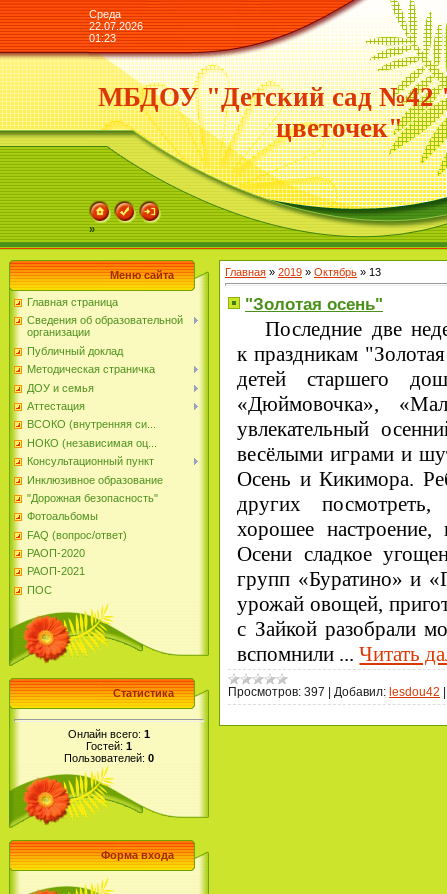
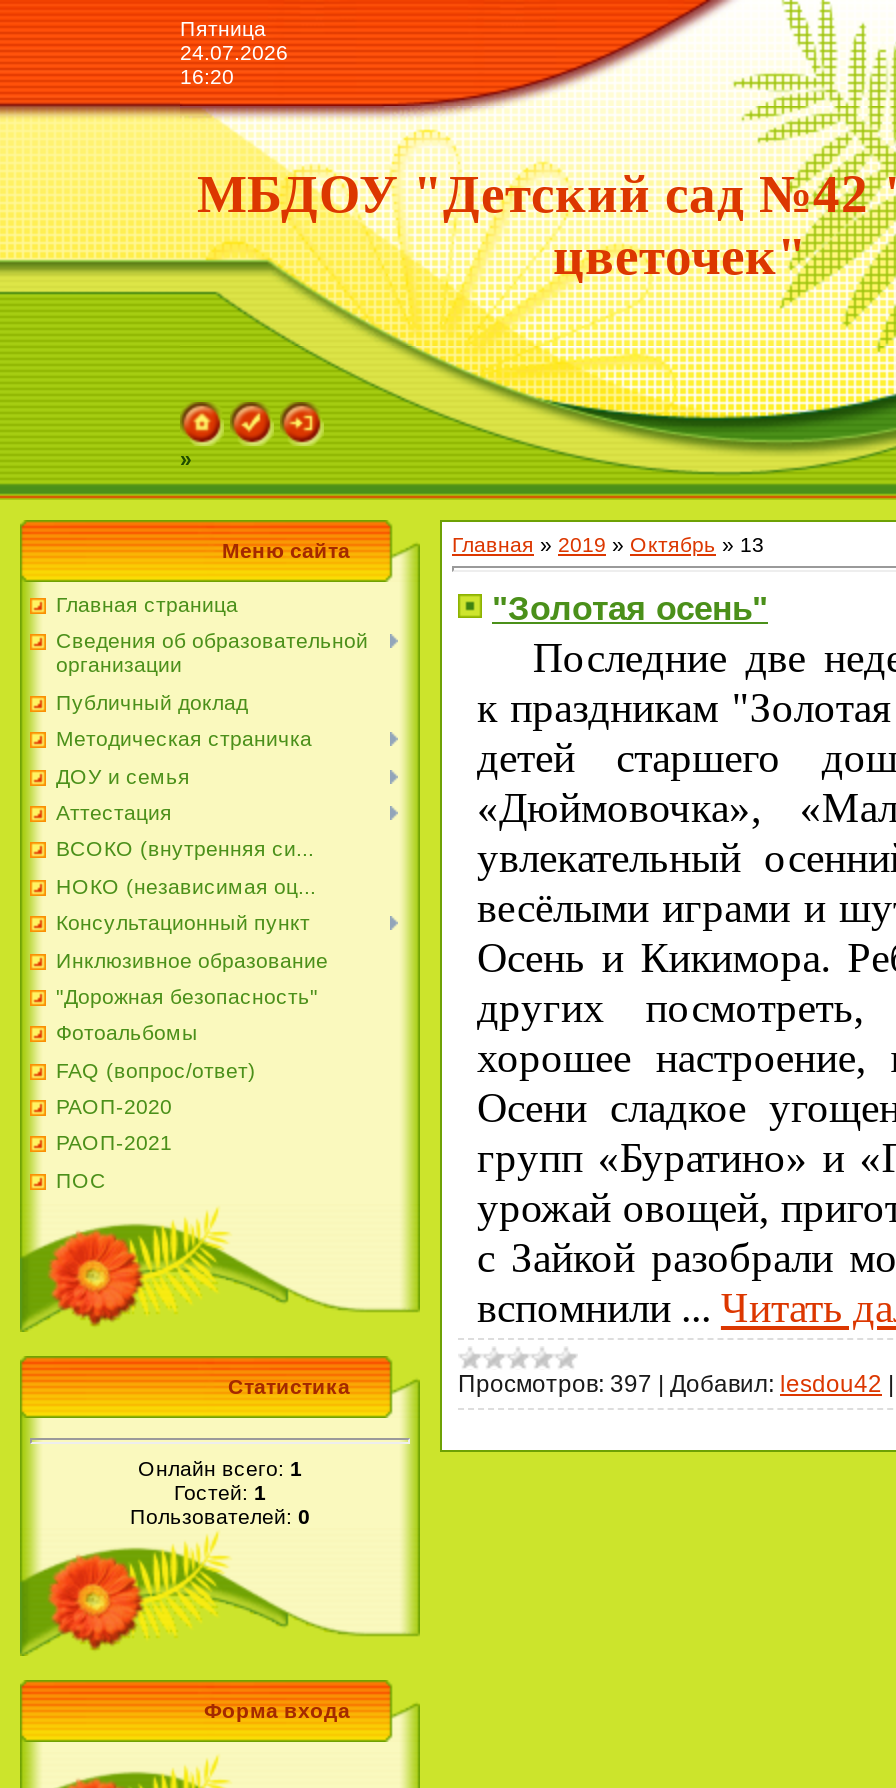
- Среда
- 22.07.2026
- 01:23
+ Пятница
+ 24.07.2026
+ 16:20
